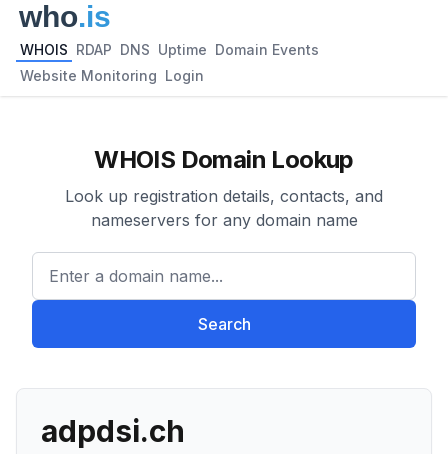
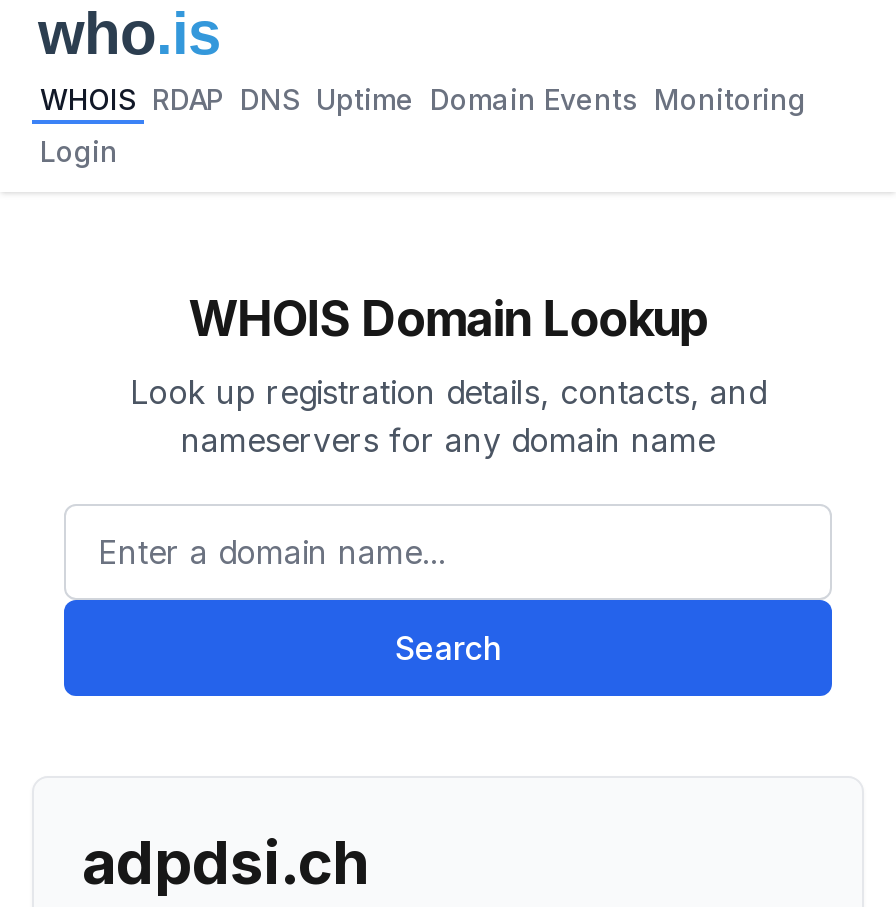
- WHOIS RDAP DNS Uptime Domain Events
+ WHOIS RDAP DNS Uptime Domain Events Monitoring

- Website Monitoring Login
+ Login
